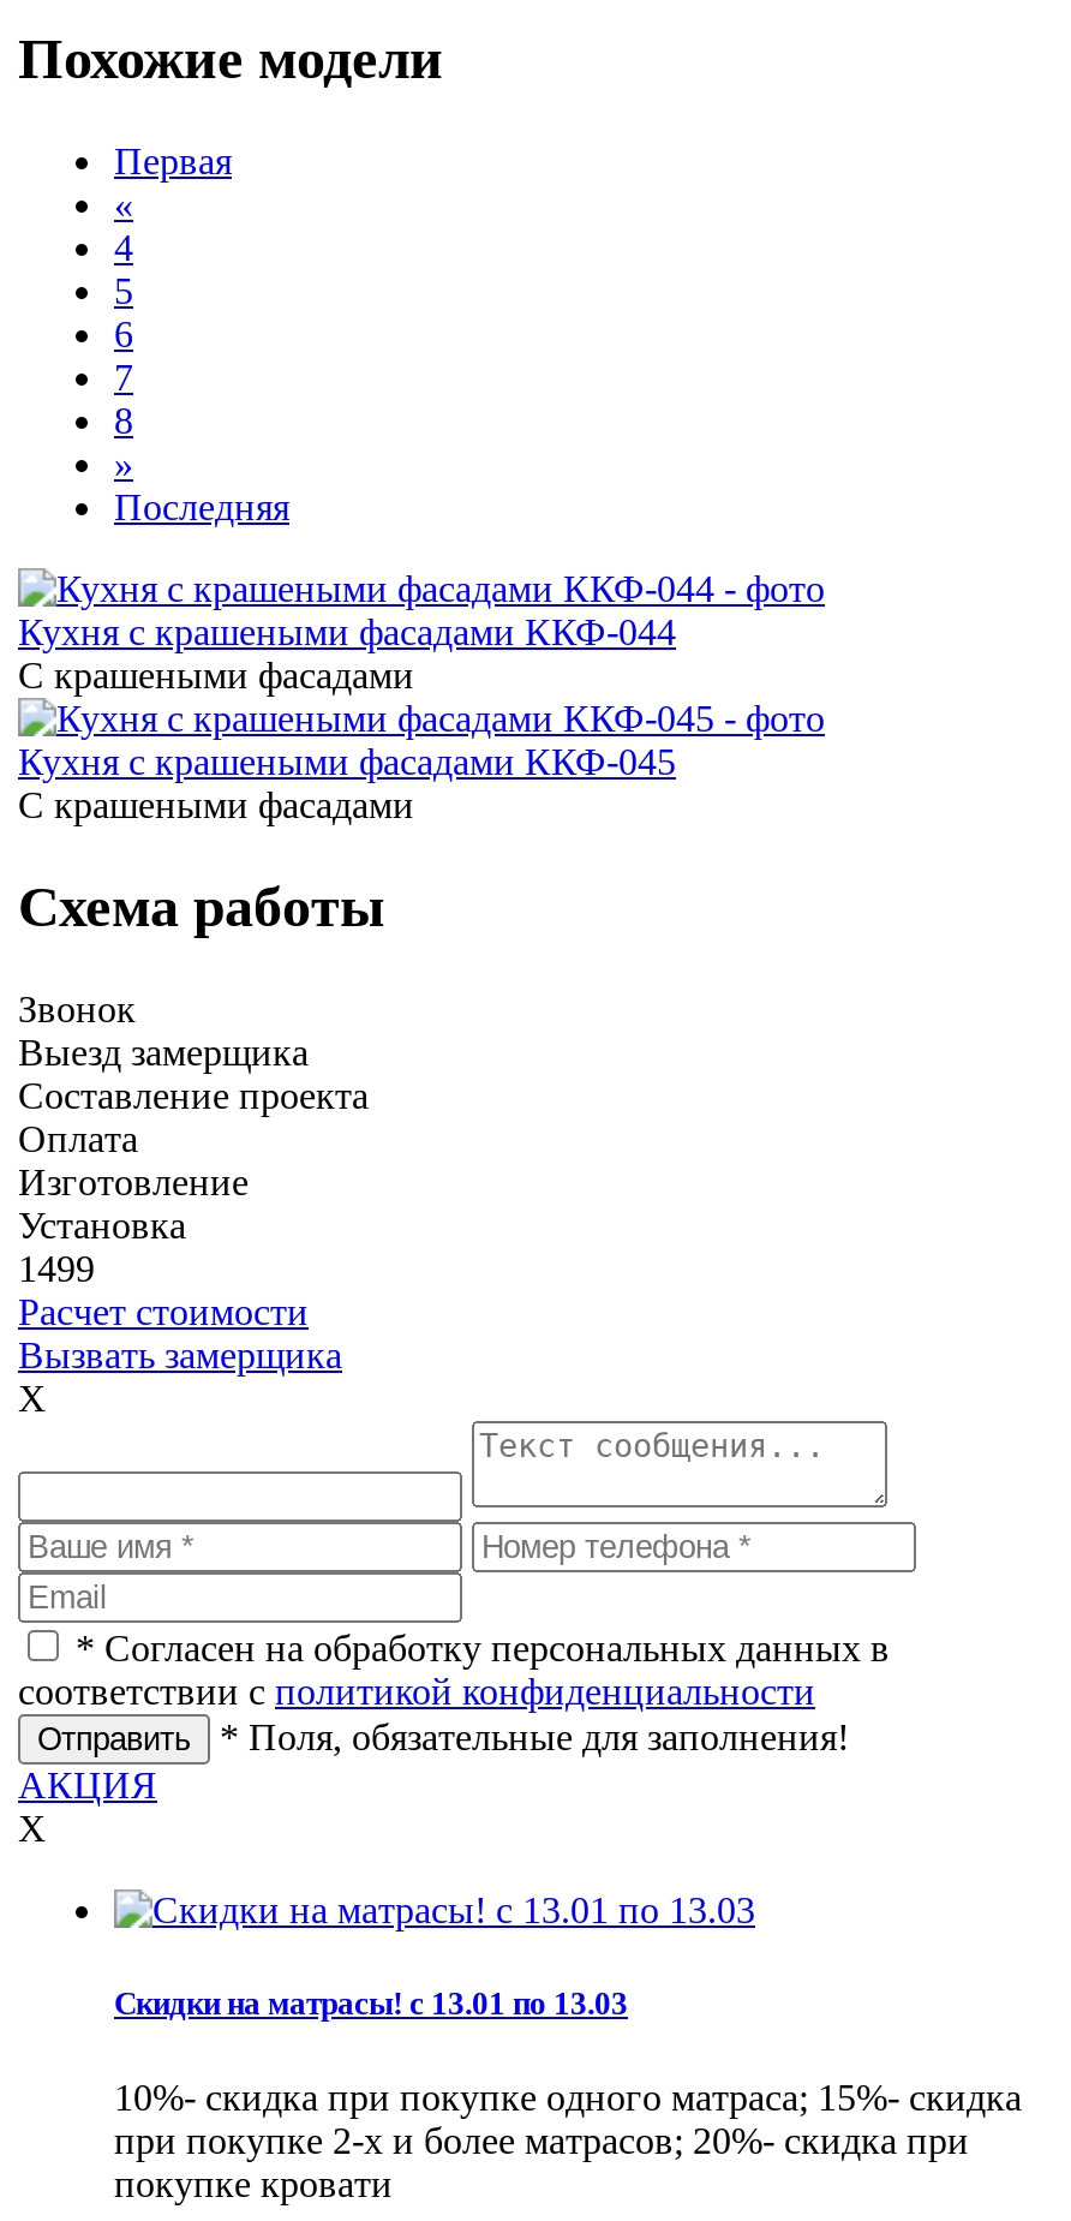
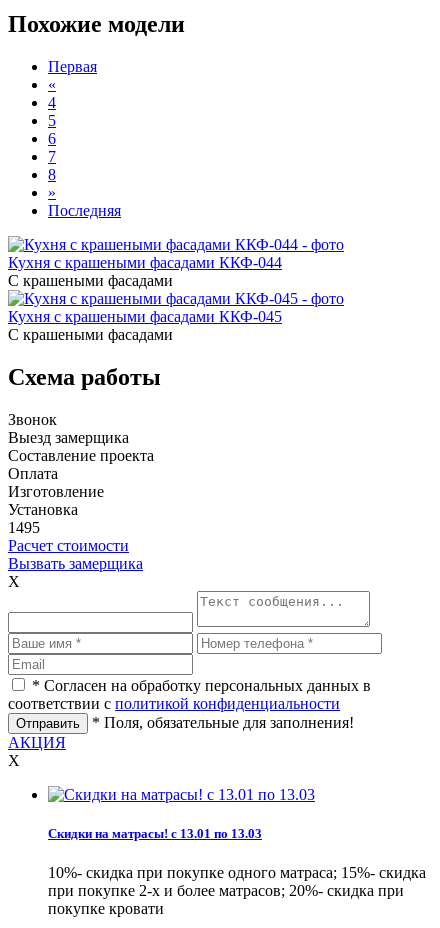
- 1499
+ 1495
